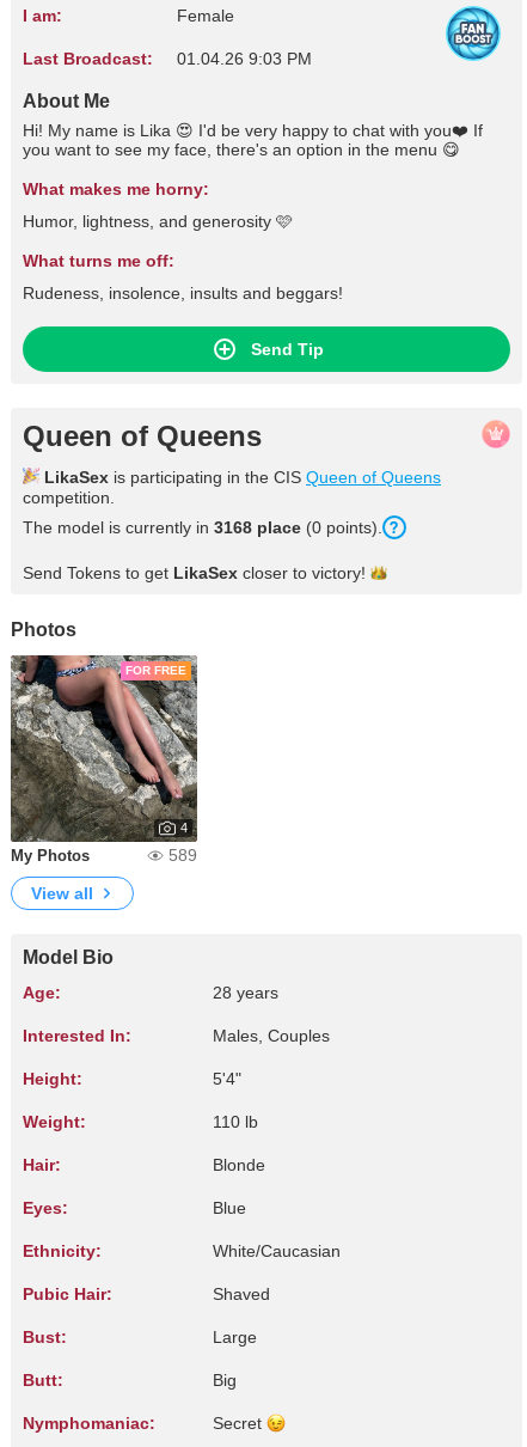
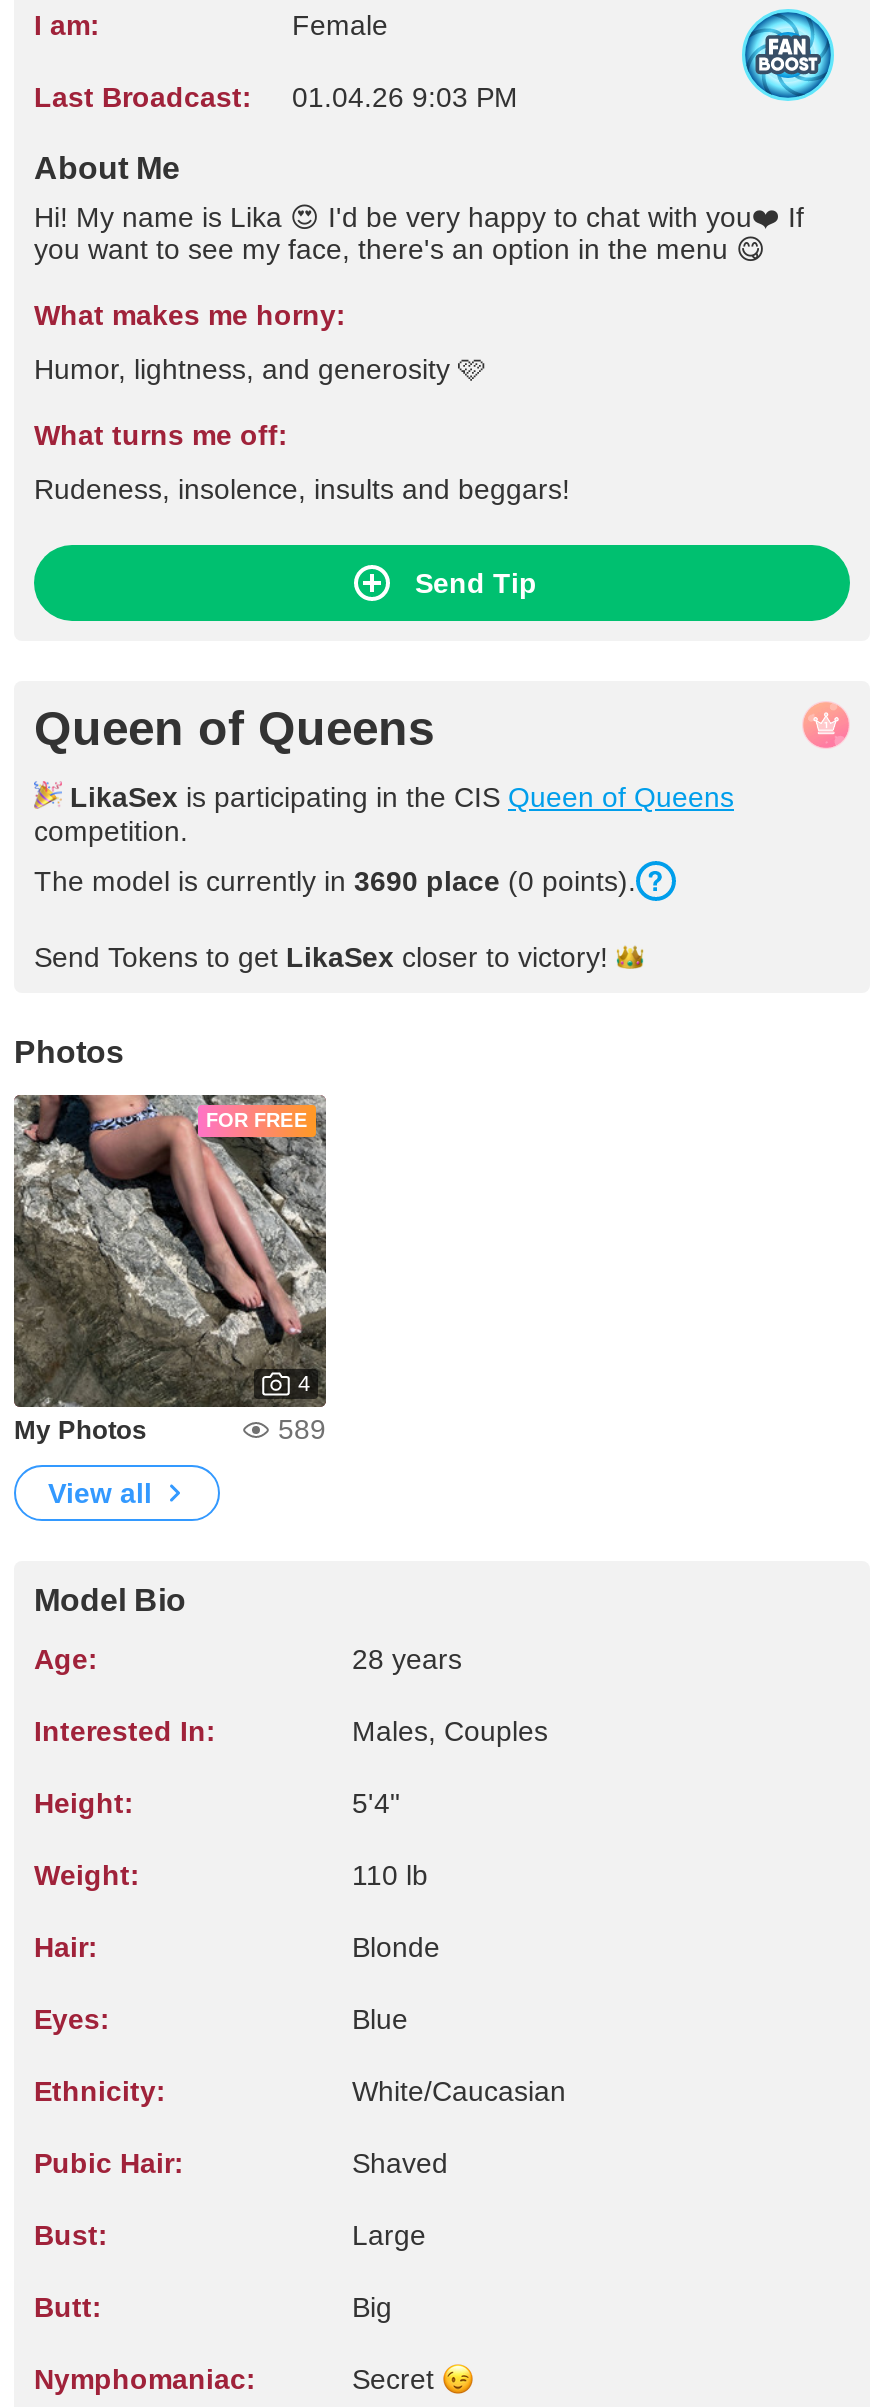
- The model is currently in 3168 place (0 points).
+ The model is currently in 3690 place (0 points).
